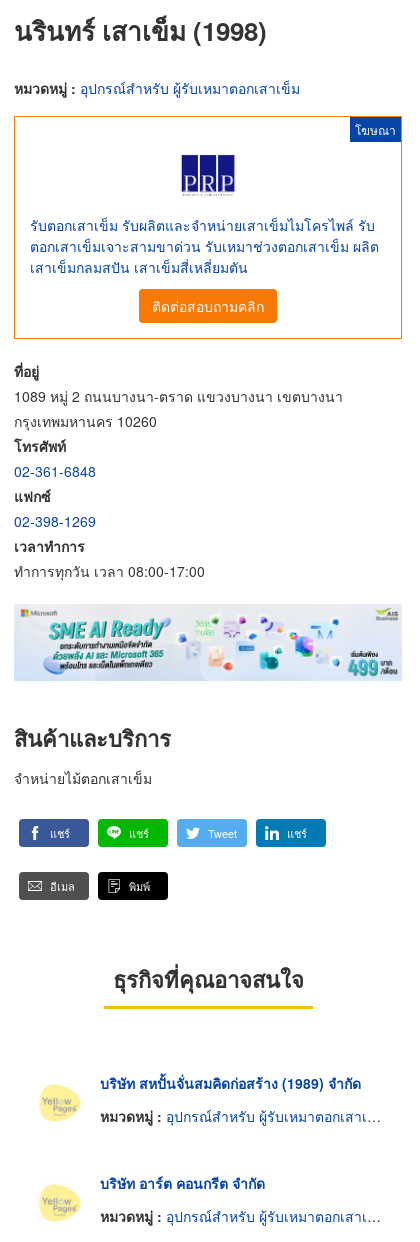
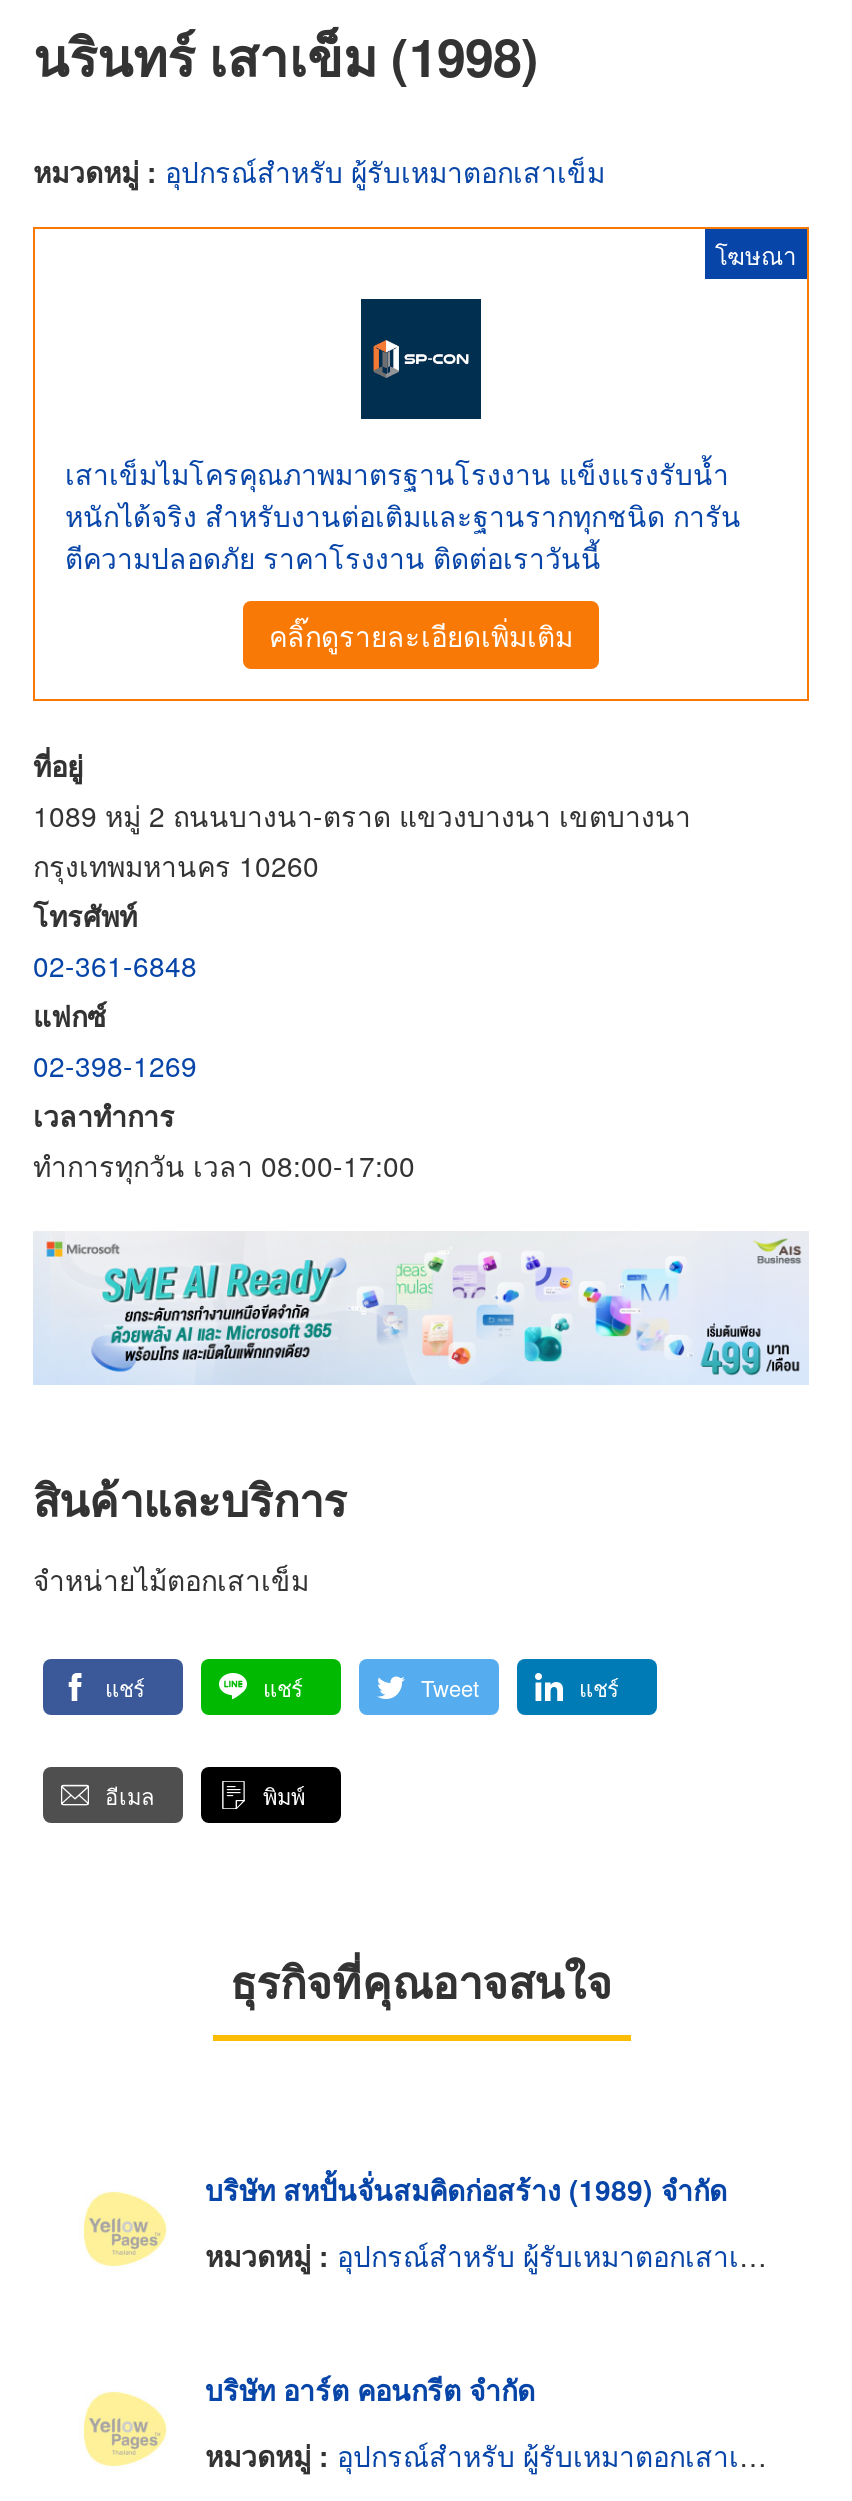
- [image]
- รับตอกเสาเข็ม รับผลิตและจำหน่ายเสาเข็มไมโครไพล์ รับ
- ตอกเสาเข็มเจาะสามขาด่วน รับเหมาช่วงตอกเสาเข็ม ผลิต
- เสาเข็มกลมสปัน เสาเข็มสี่เหลี่ยมตัน
+ [image]
+ เสาเข็มไมโครคุณภาพมาตรฐานโรงงาน แข็งแรงรับน้ำ
+ หนักได้จริง สำหรับงานต่อเติมและฐานรากทุกชนิด การัน
+ ตีความปลอดภัย ราคาโรงงาน ติดต่อเราวันนี้

- ติดต่อสอบถามคลิก
+ คลิ๊กดูรายละเอียดเพิ่มเติม
